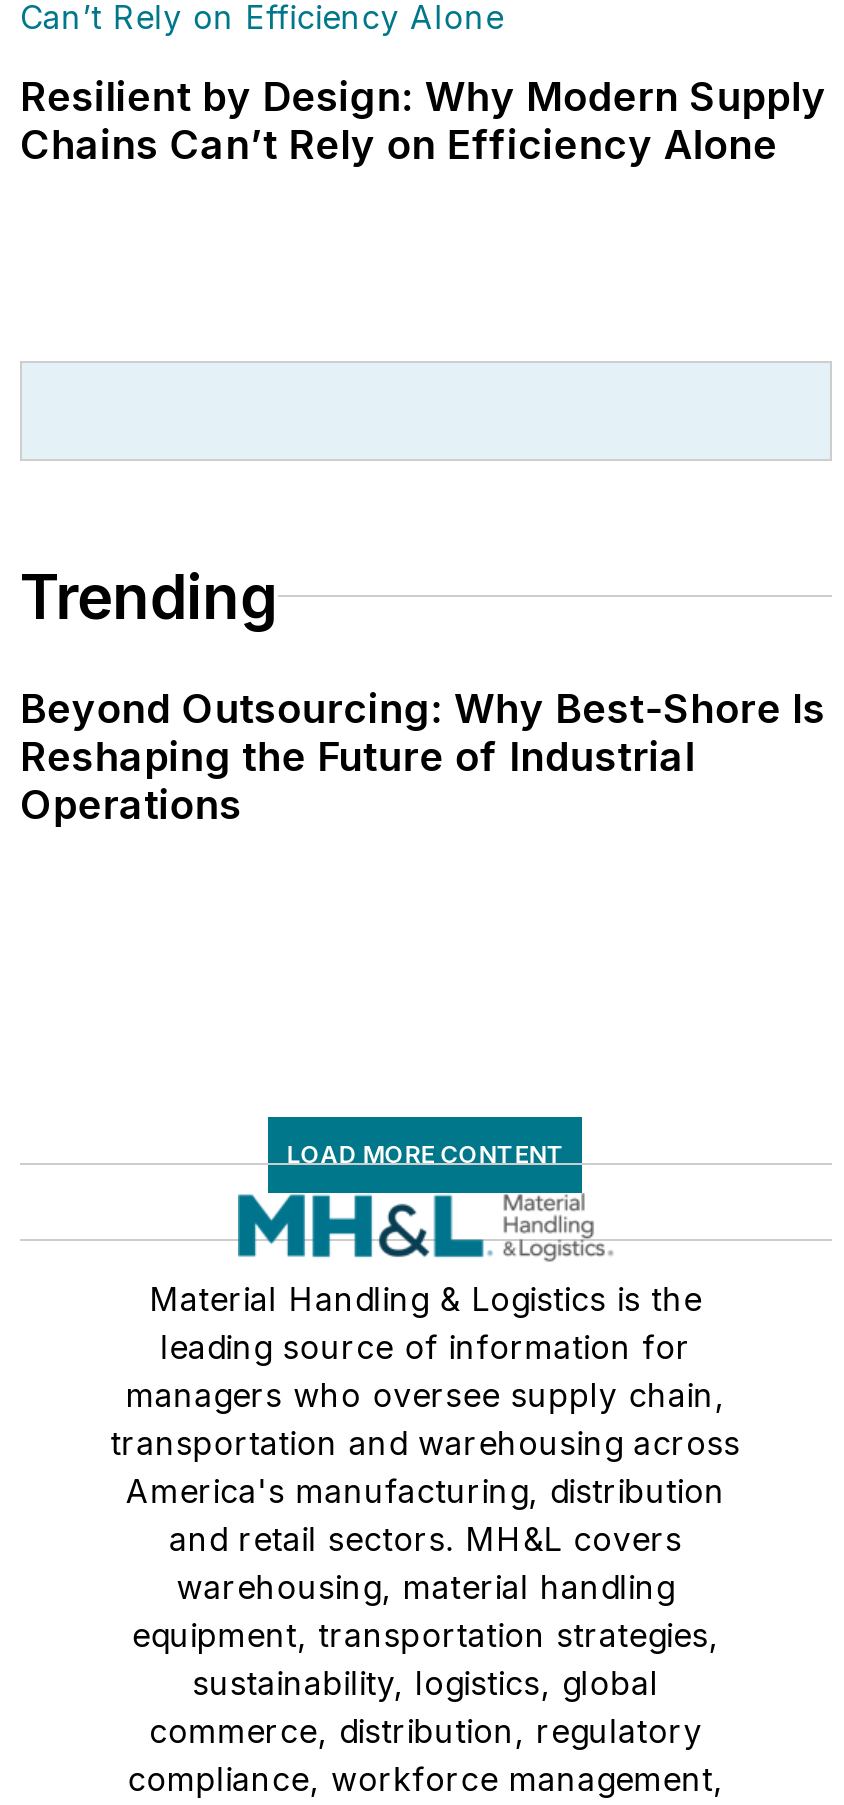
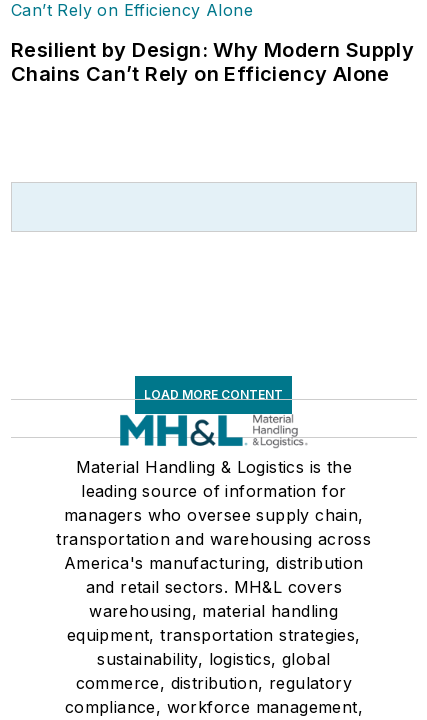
- Trending
- Beyond Outsourcing: Why Best-Shore Is
- Reshaping the Future of Industrial
- Operations
